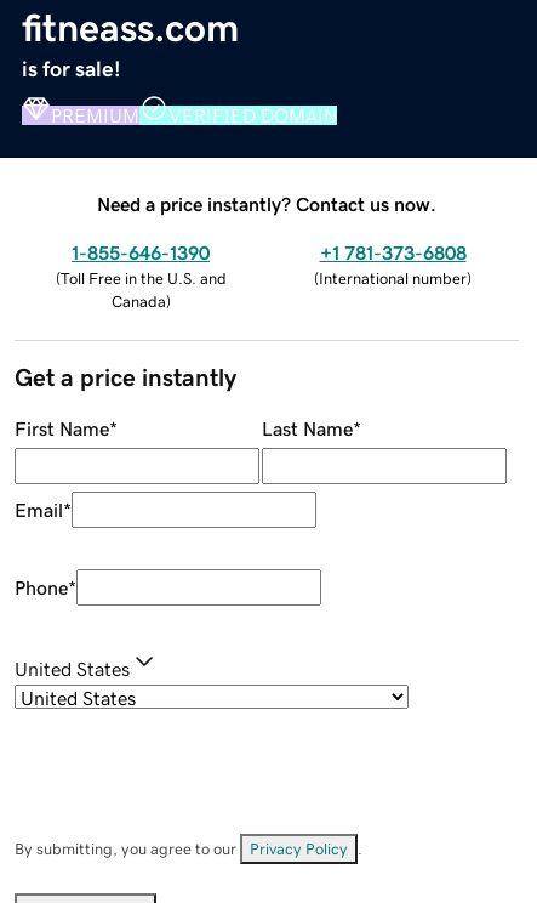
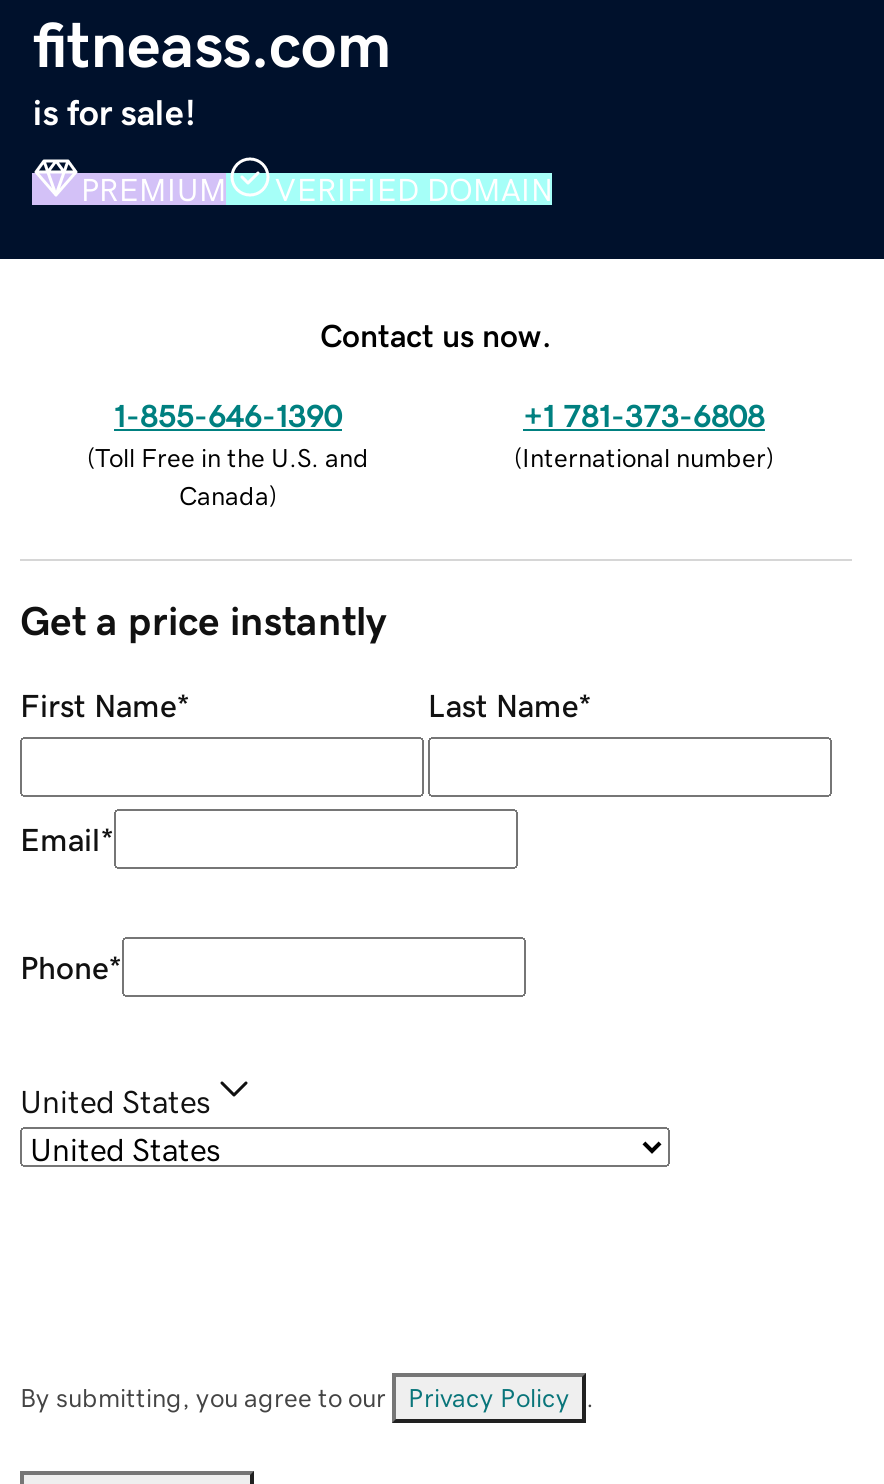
- Need a price instantly? Contact us now.
+ Contact us now.
